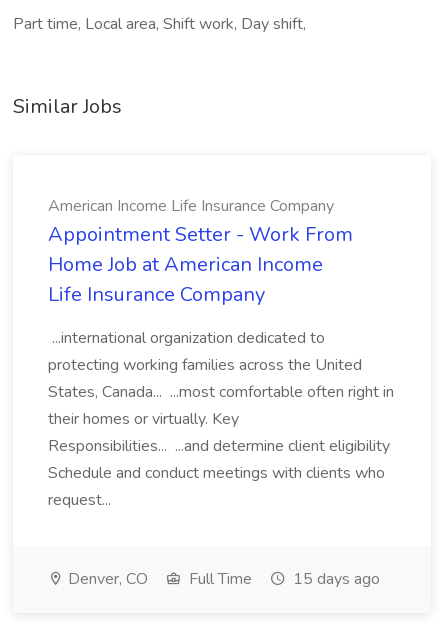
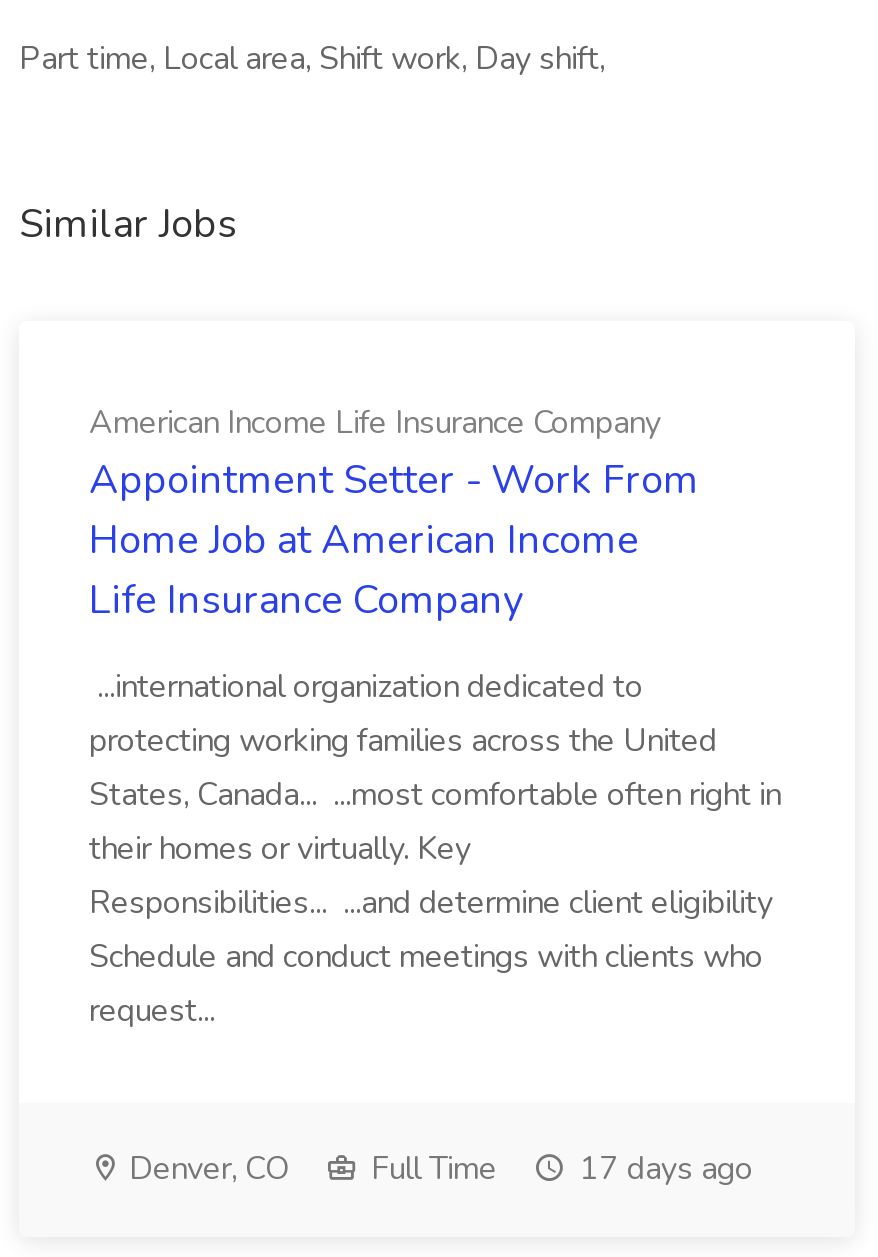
- Denver, CO Full Time 15 days ago
+ Denver, CO Full Time 17 days ago
